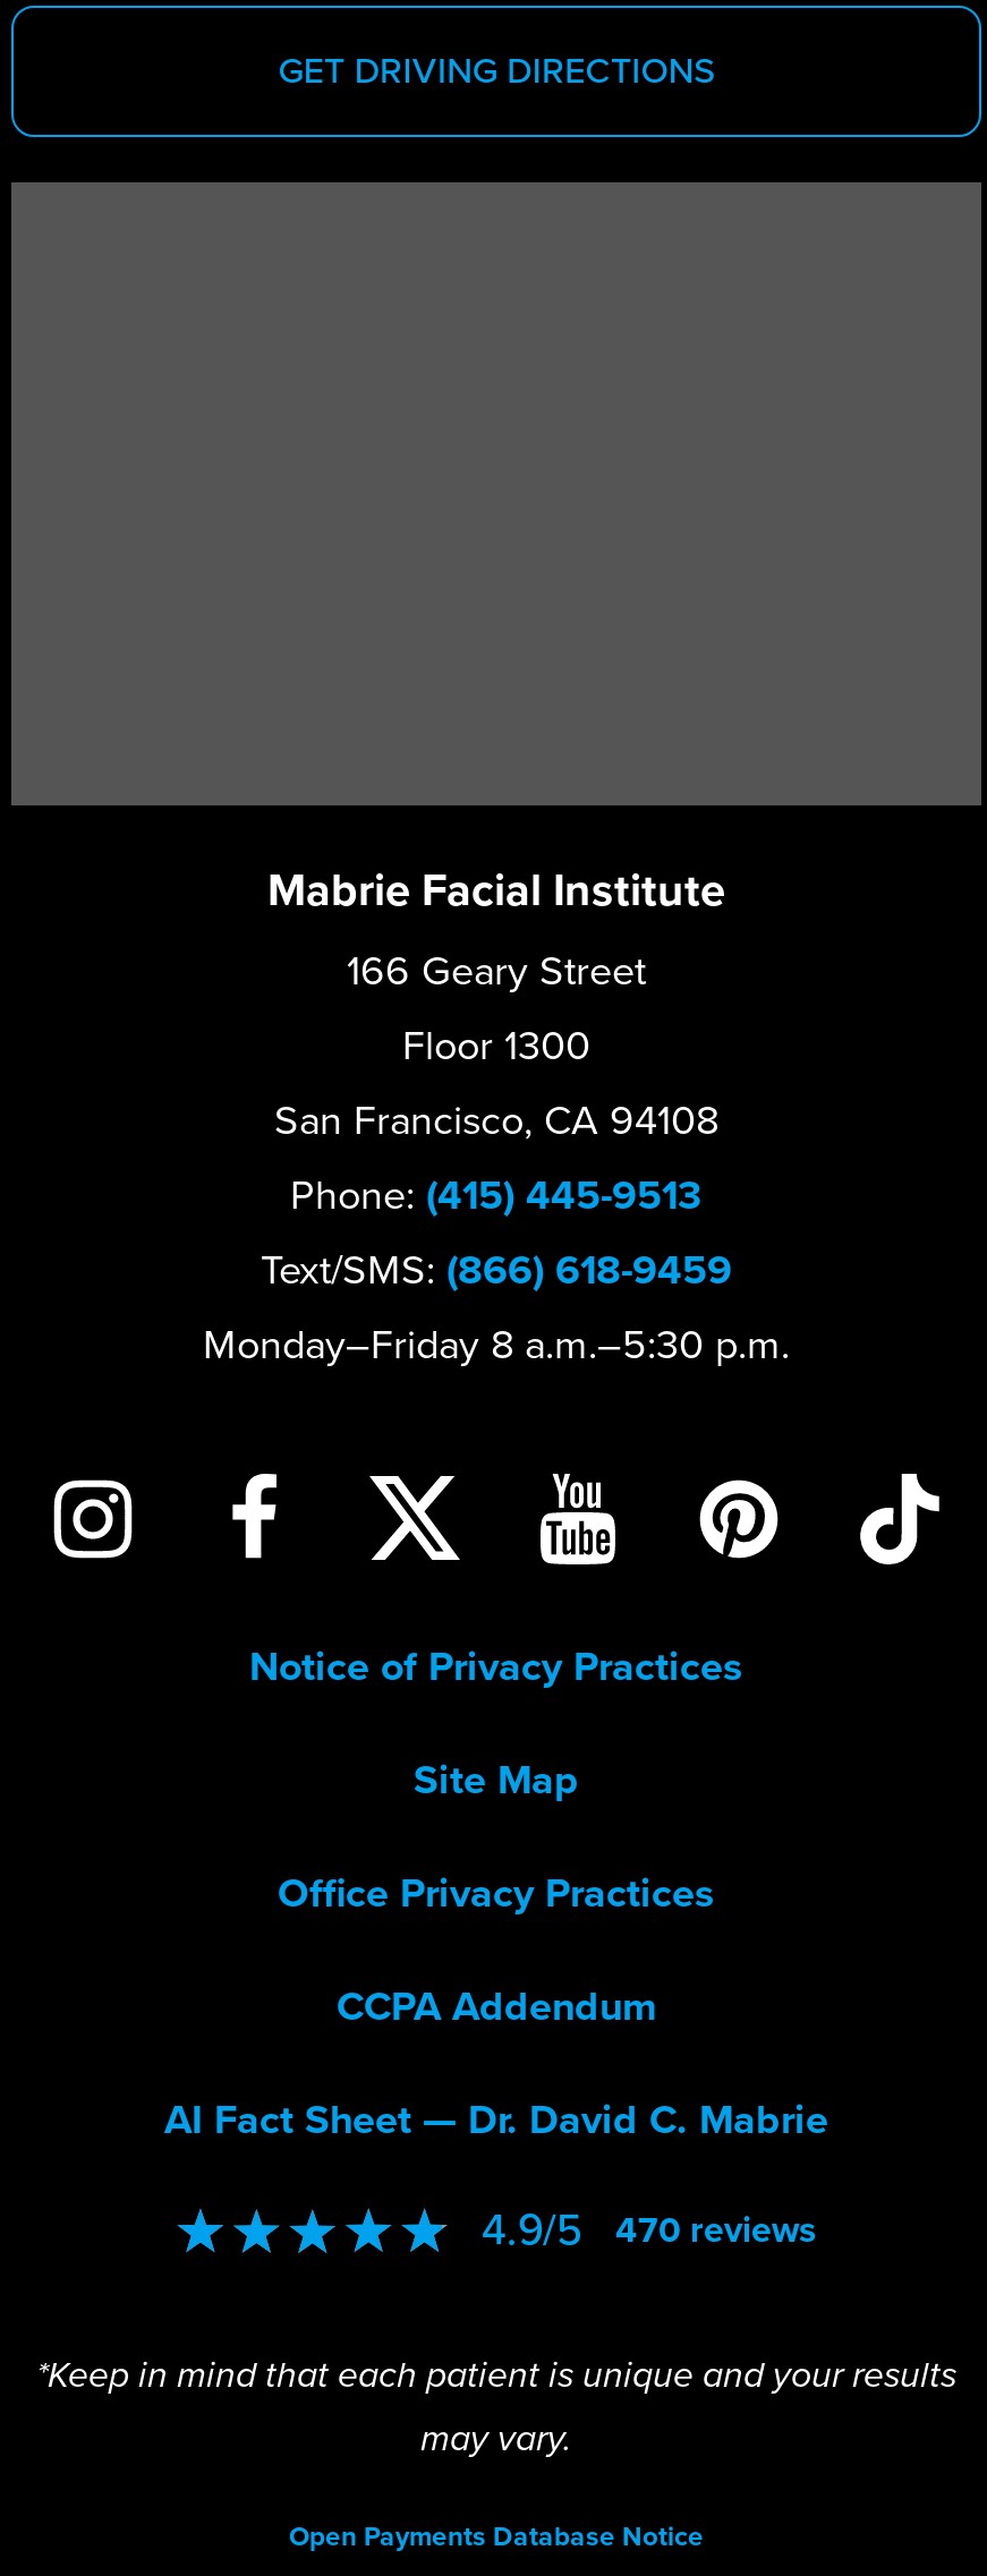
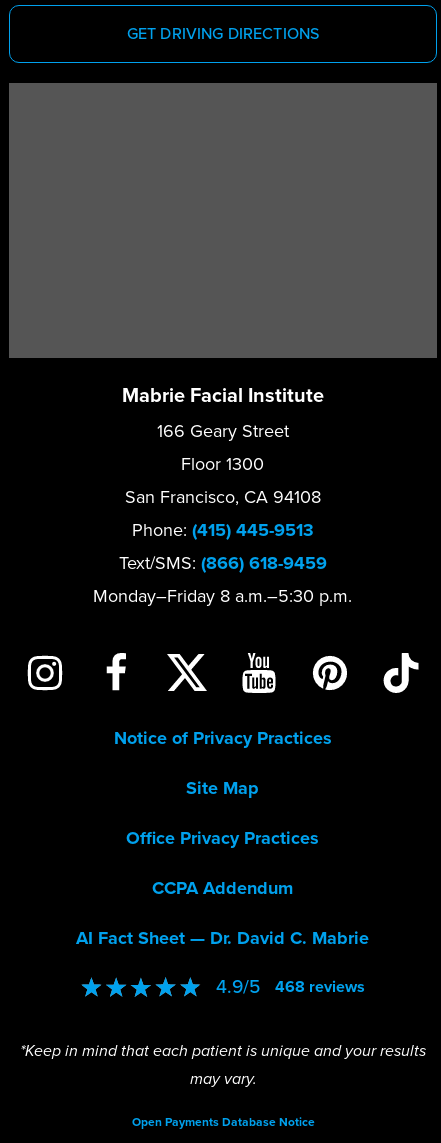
- 4.9/5 470 reviews
+ 4.9/5 468 reviews
